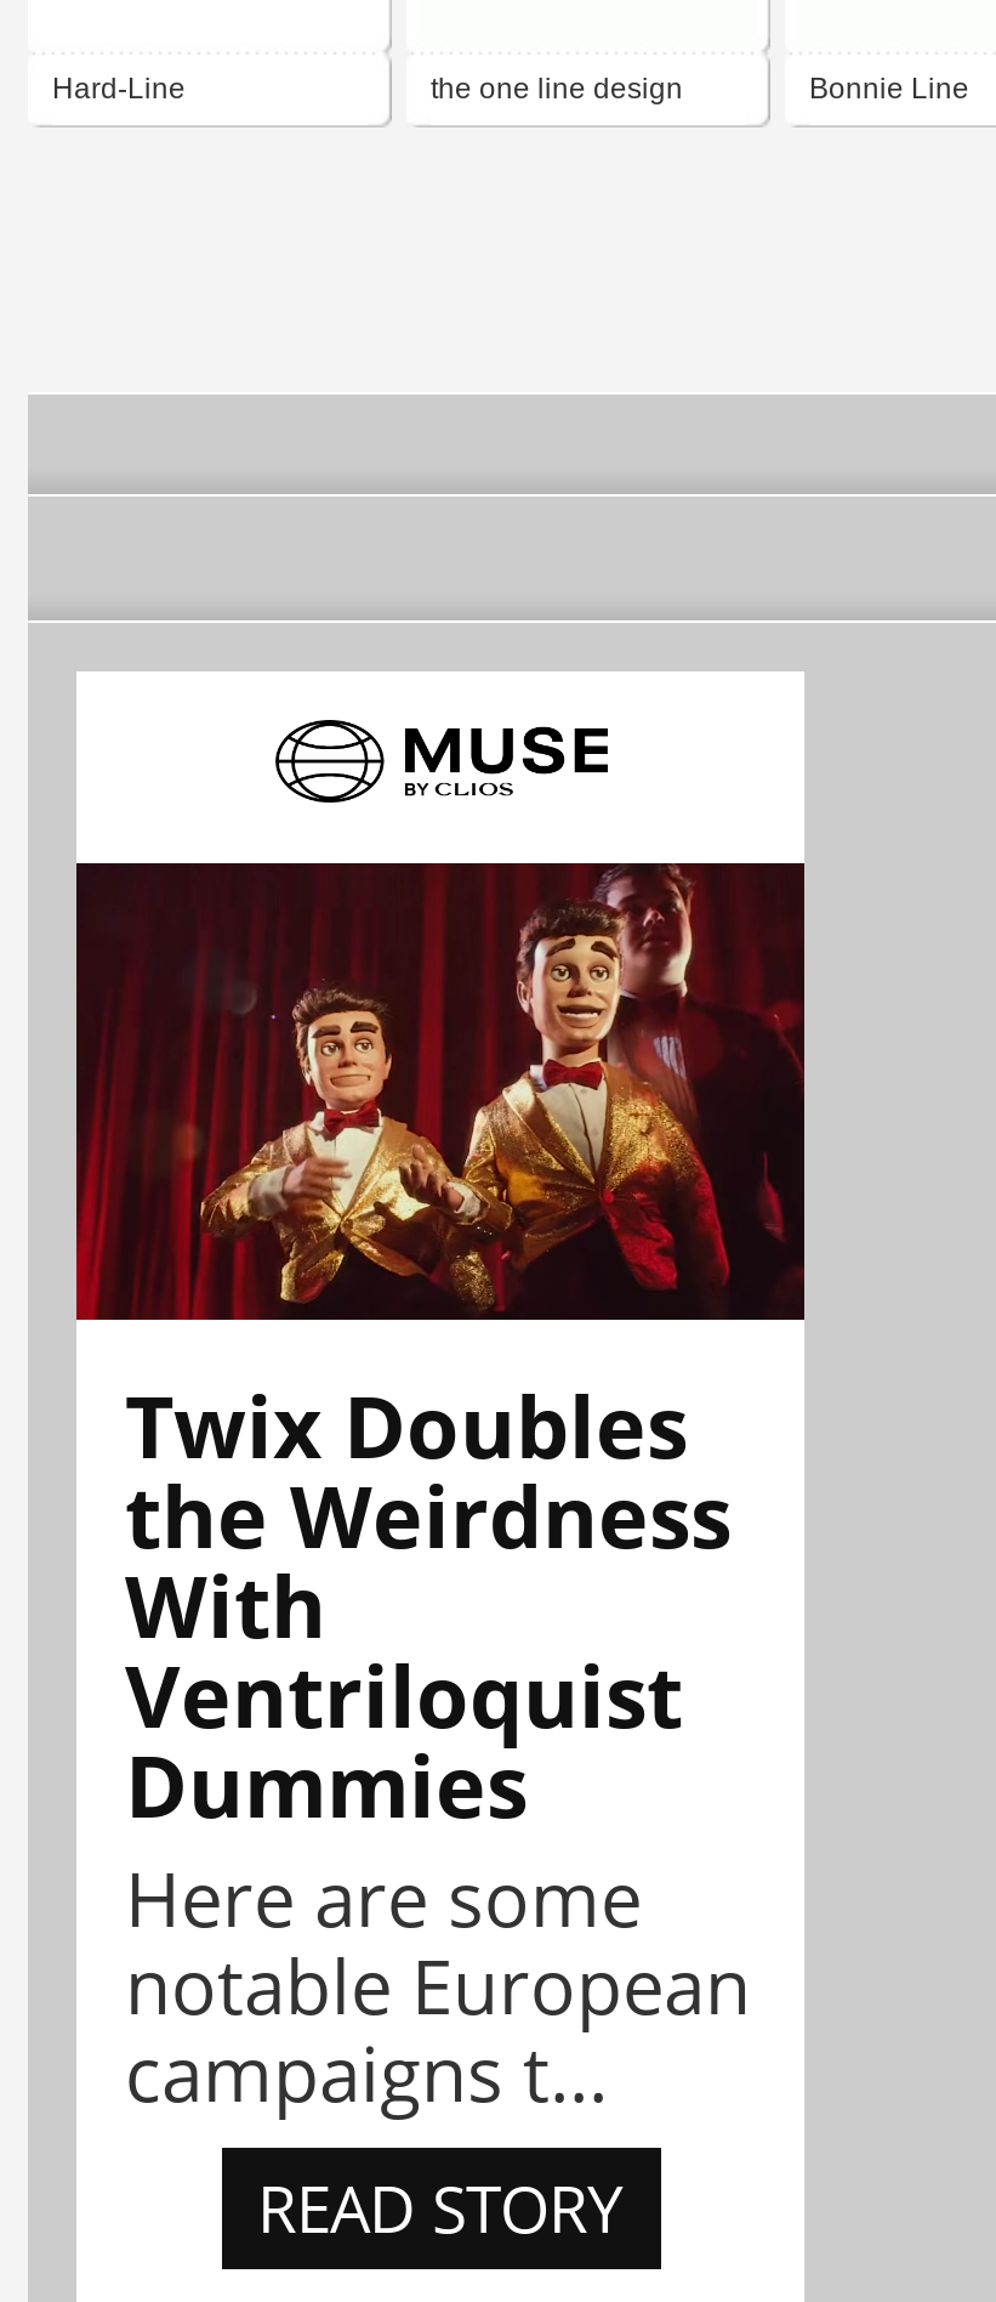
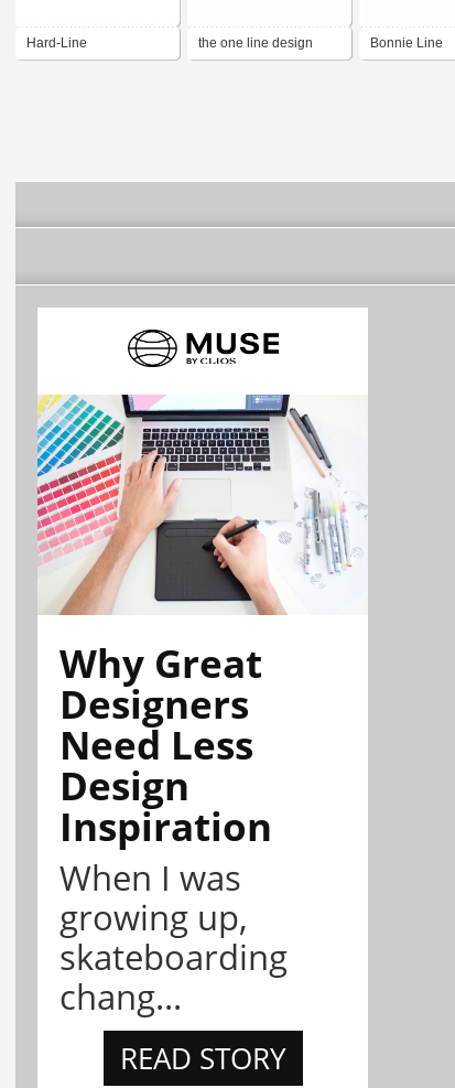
- [image]
- Twix Doubles
- the Weirdness
- With
- Ventriloquist
- Dummies
- Here are some
- notable European
- campaigns t...
+ [image]
+ Why Great
+ Designers
+ Need Less
+ Design
+ Inspiration
+ When I was
+ growing up,
+ skateboarding
+ chang...
